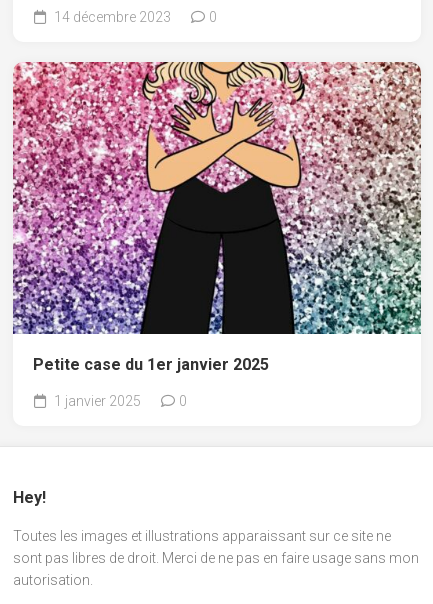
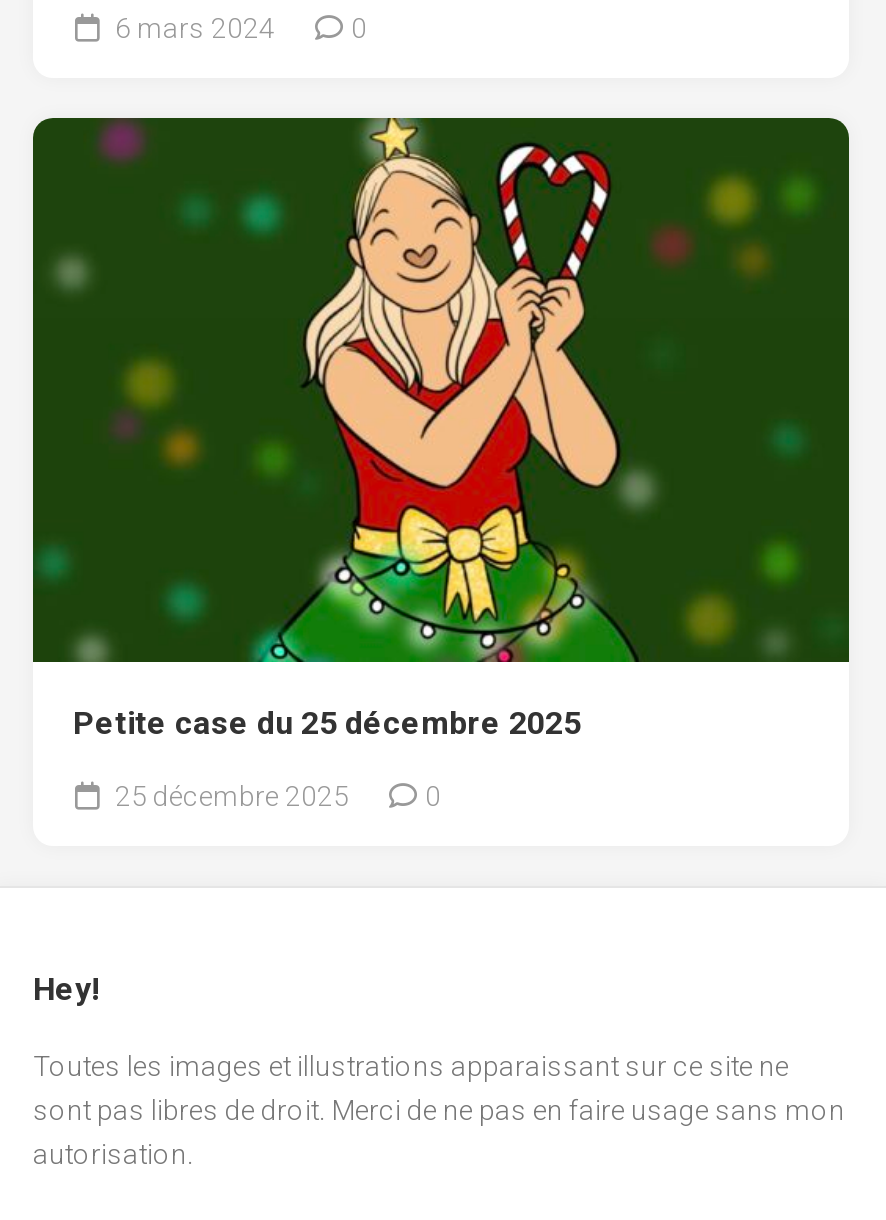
- 14 décembre 2023
+ 6 mars 2024

- [image]
- Petite case du 1er janvier 2025
+ [image]
+ Petite case du 25 décembre 2025

- 1 janvier 2025
+ 25 décembre 2025
